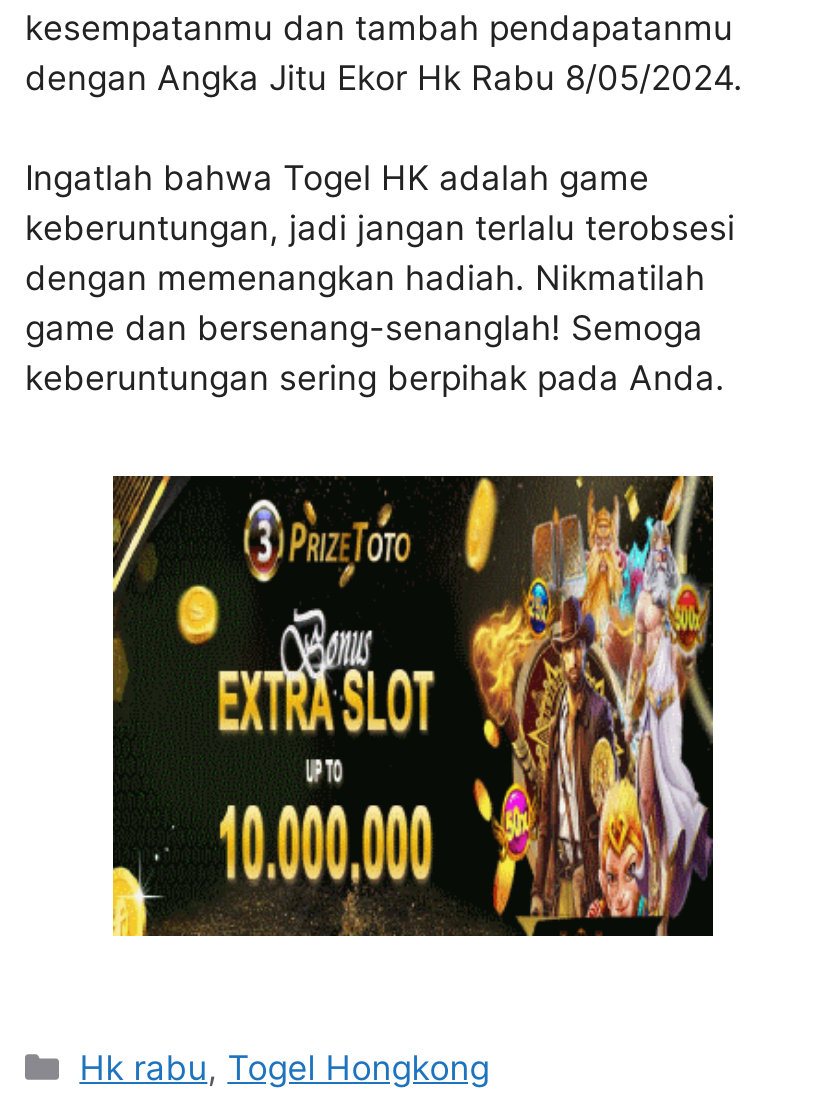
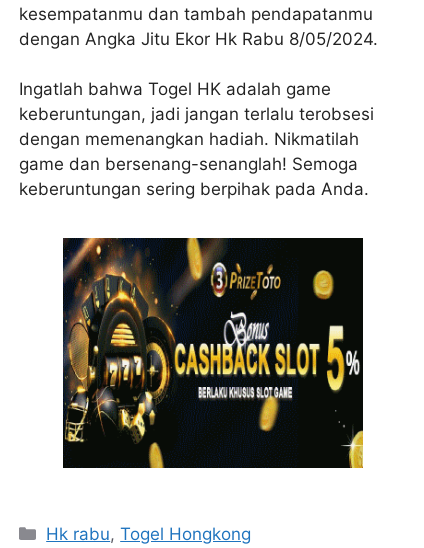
- [image]
+ [image]
